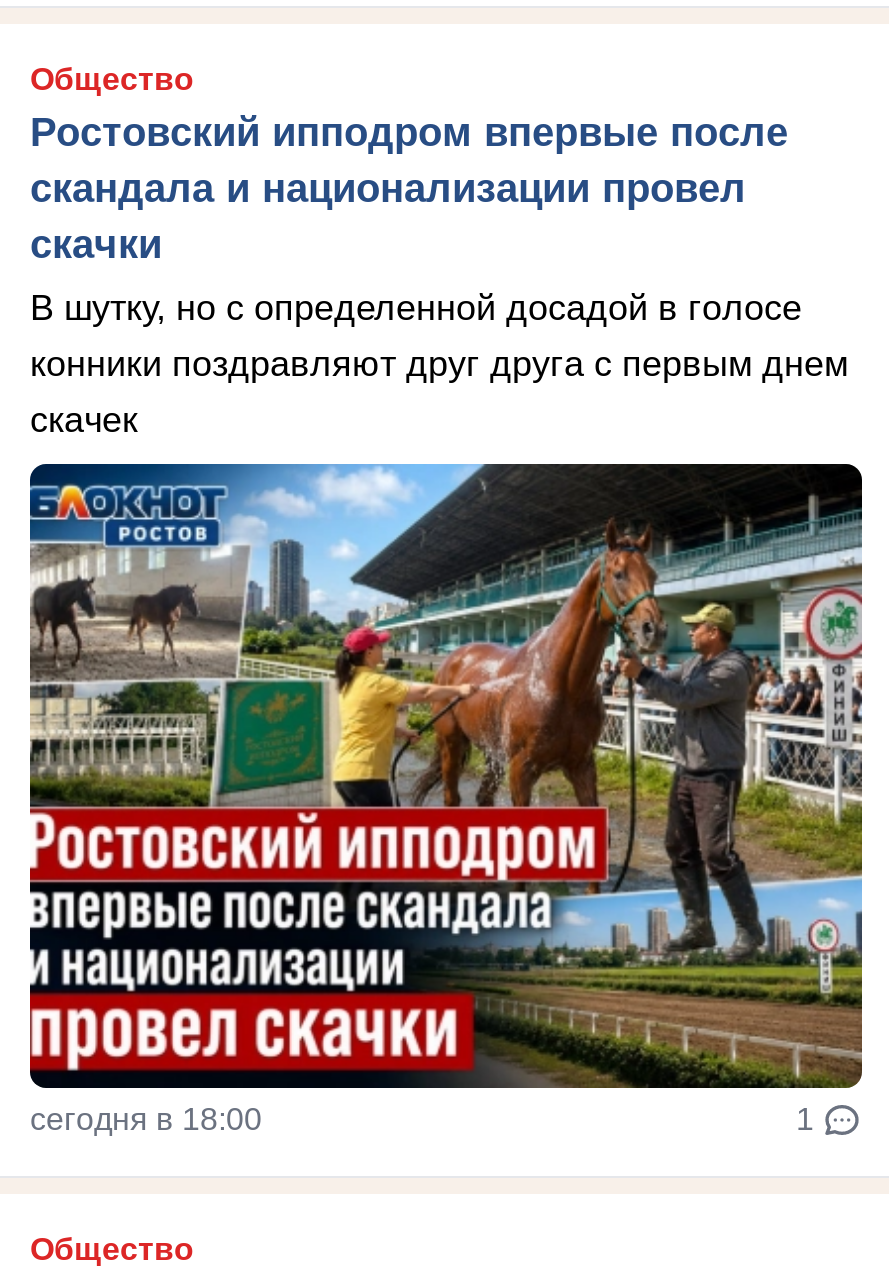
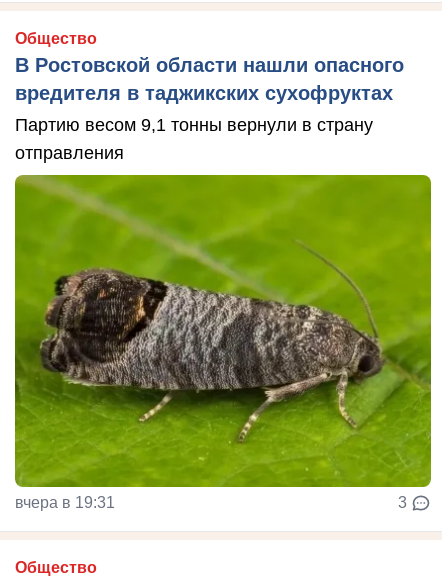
- Ростовский ипподром впервые после
- скандала и национализации провел
- скачки
+ В Ростовской области нашли опасного
+ вредителя в таджикских сухофруктах

- В шутку, но с определенной досадой в голосе
- конники поздравляют друг друга с первым днем
- скачек
+ Партию весом 9,1 тонны вернули в страну
+ отправления

- [image]
- сегодня в 18:00
- 1
+ [image]
+ вчера в 19:31
+ 3
